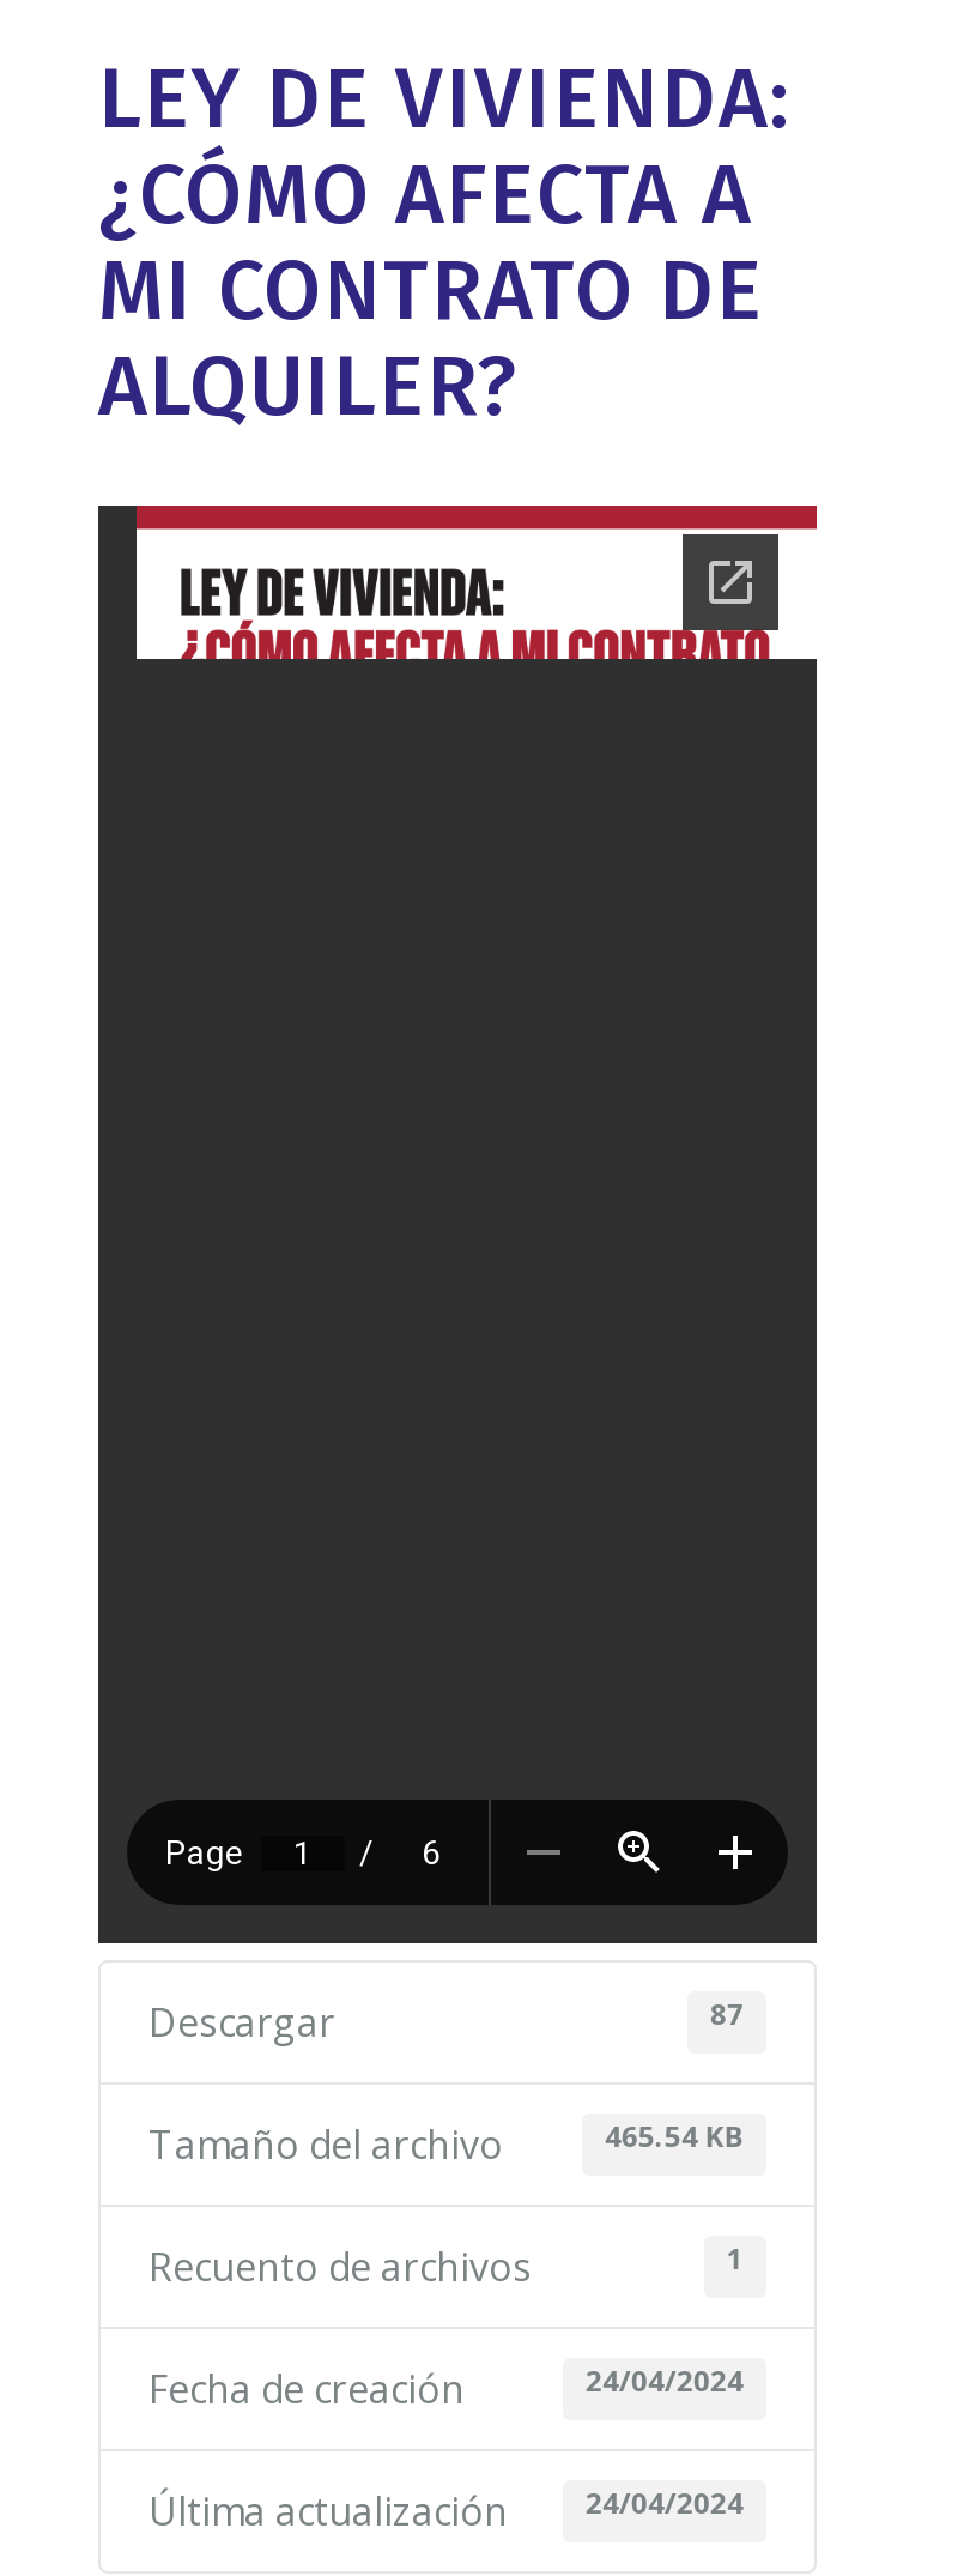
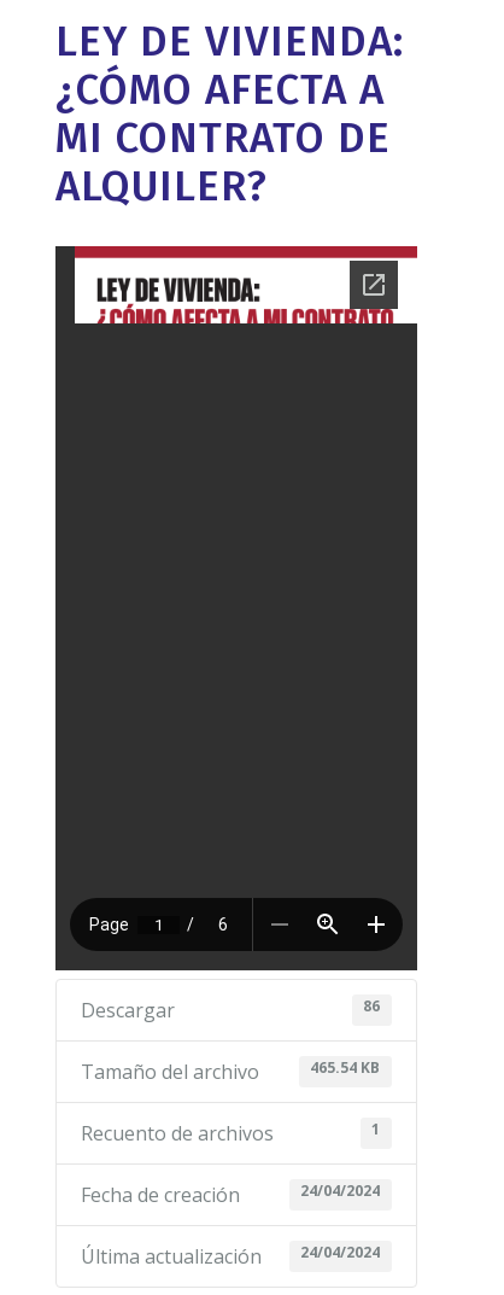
- 87
+ 86
